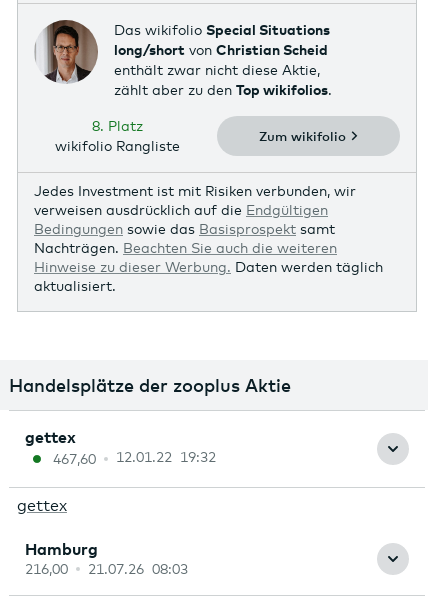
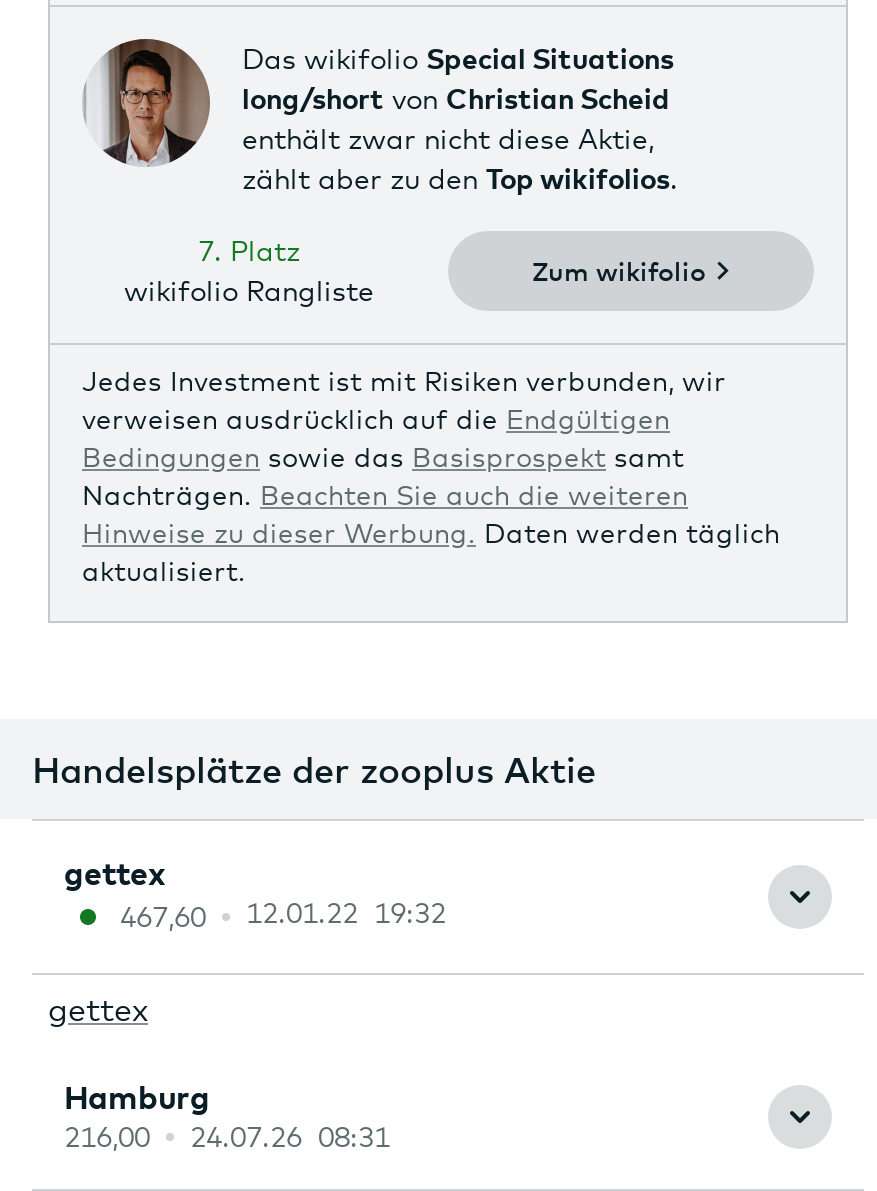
- 8. Platz
+ 7. Platz

- 216,00 21.07.26 08:03
+ 216,00 24.07.26 08:31
